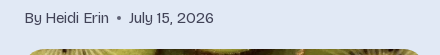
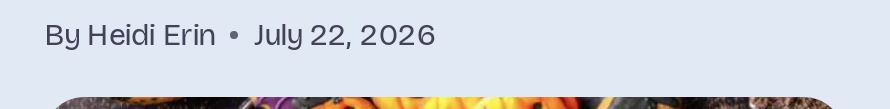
- By Heidi Erin July 15, 2026
+ By Heidi Erin July 22, 2026
